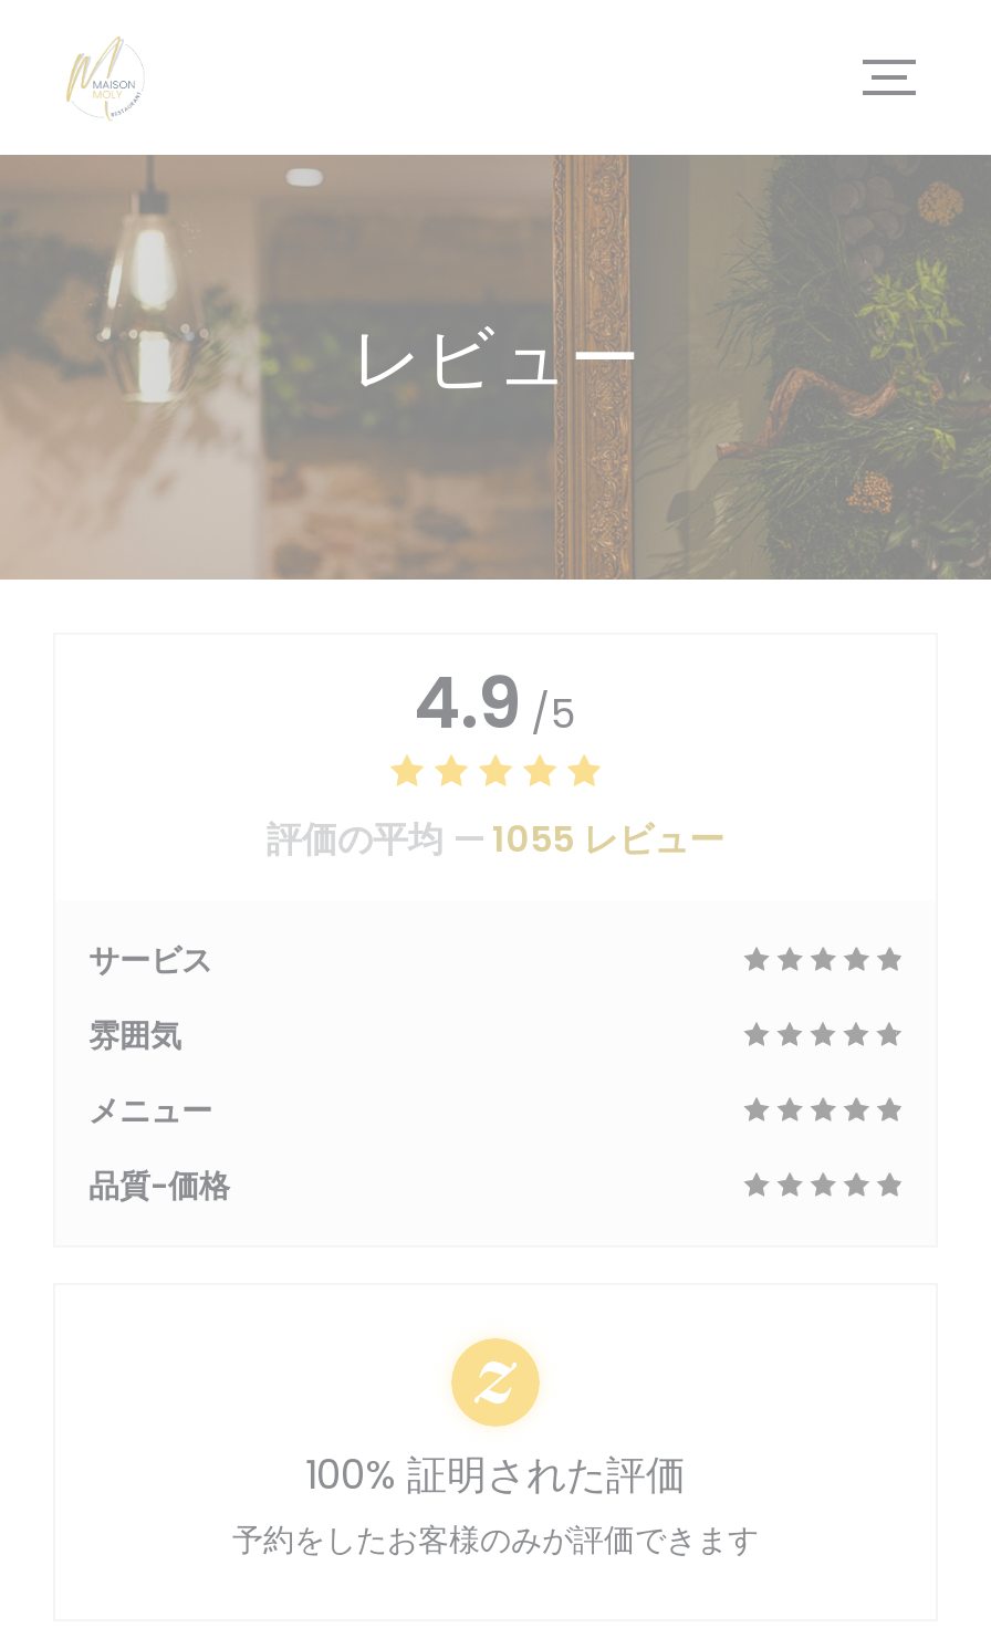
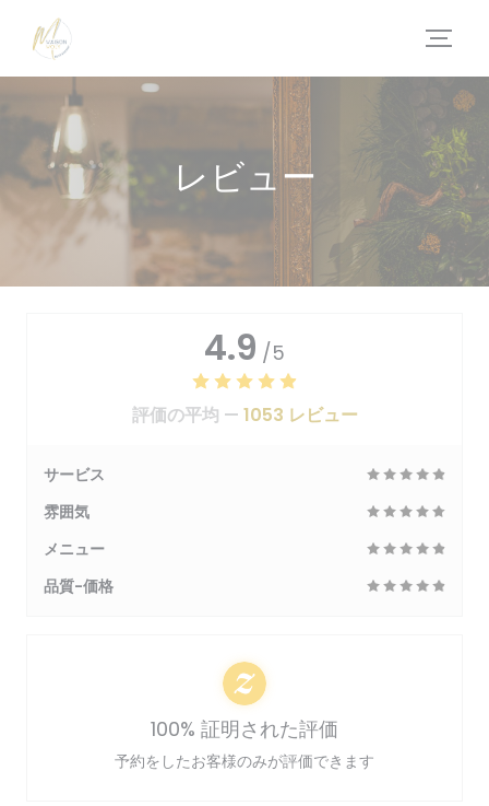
- 評価の平均 — 1055 レビュー
+ 評価の平均 — 1053 レビュー
